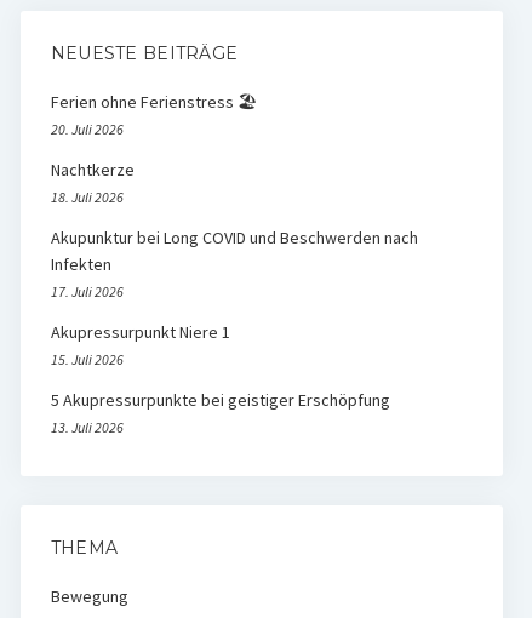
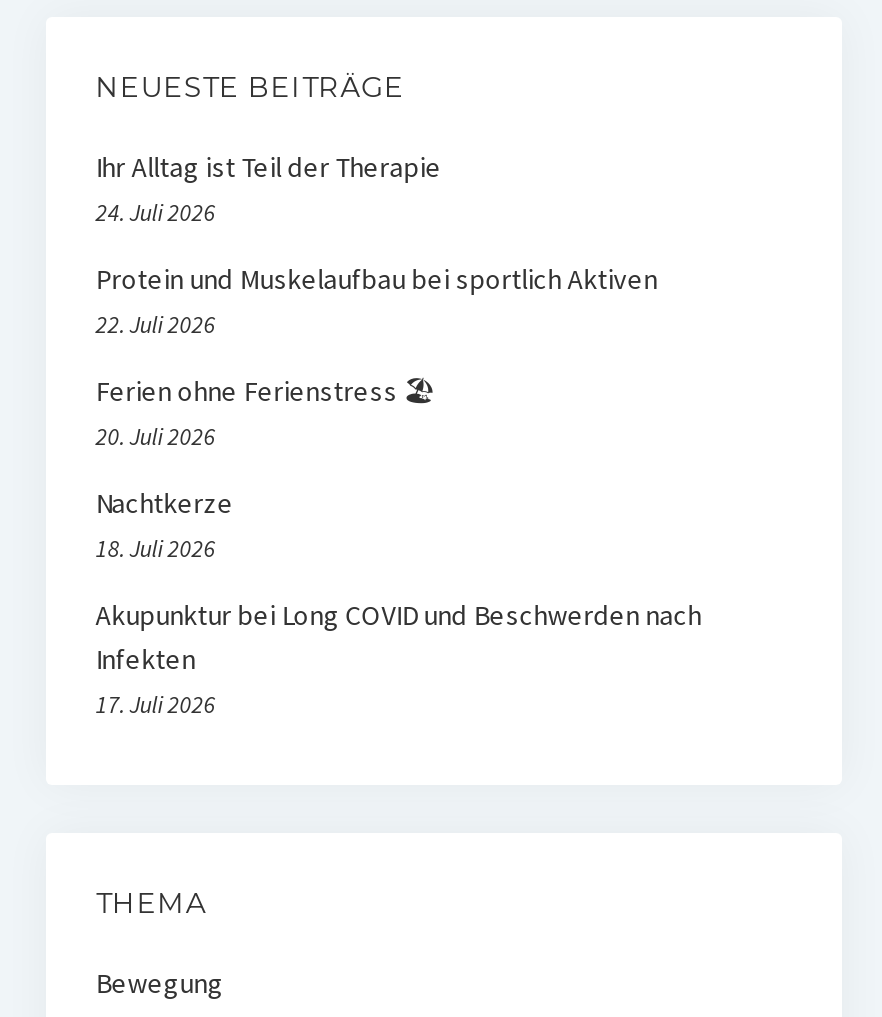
+ Ihr Alltag ist Teil der Therapie
+ 24. Juli 2026
+ Protein und Muskelaufbau bei sportlich Aktiven
+ 22. Juli 2026

moved down: 20. Juli 2026 | Nachtkerze | 18. Juli 2026 | Akupunktur bei Long COVID und Beschwerden nach | Infekten | 17. Juli 2026

- Akupressurpunkt Niere 1
- 15. Juli 2026
- 5 Akupressurpunkte bei geistiger Erschöpfung
- 13. Juli 2026
